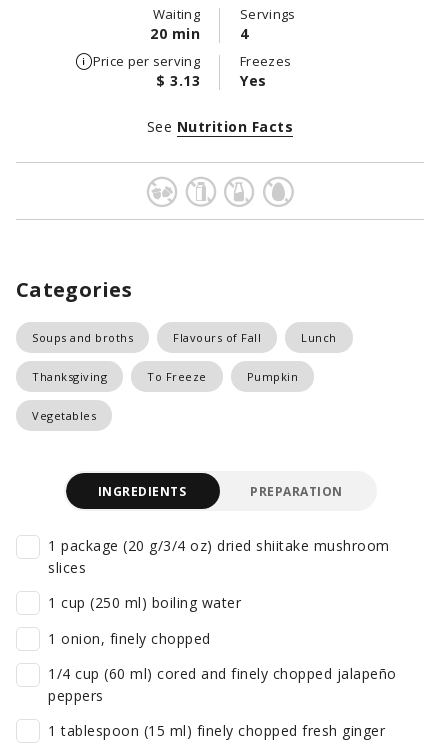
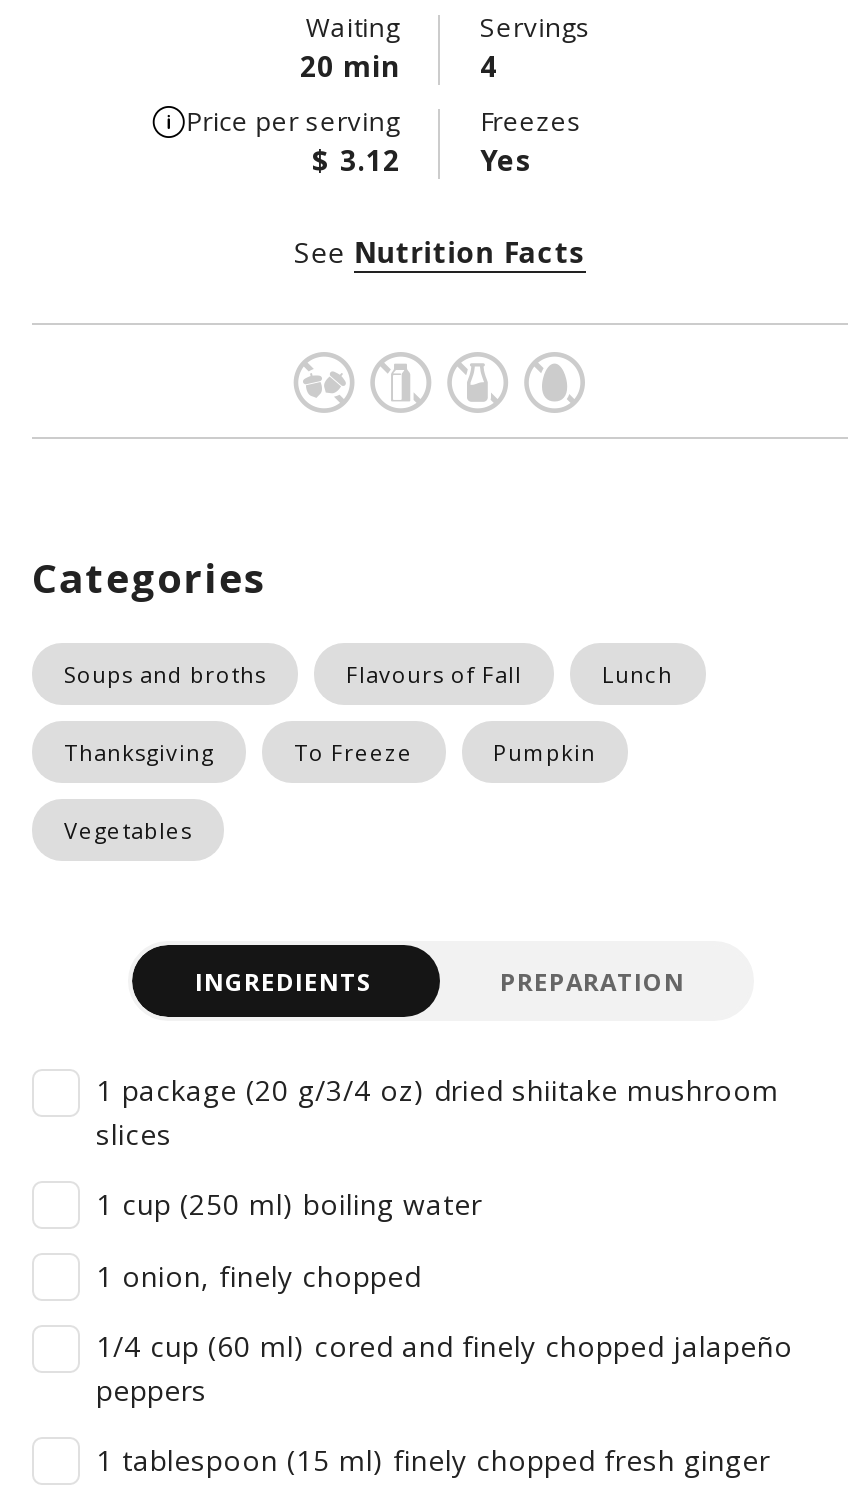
- $ 3.13
+ $ 3.12
